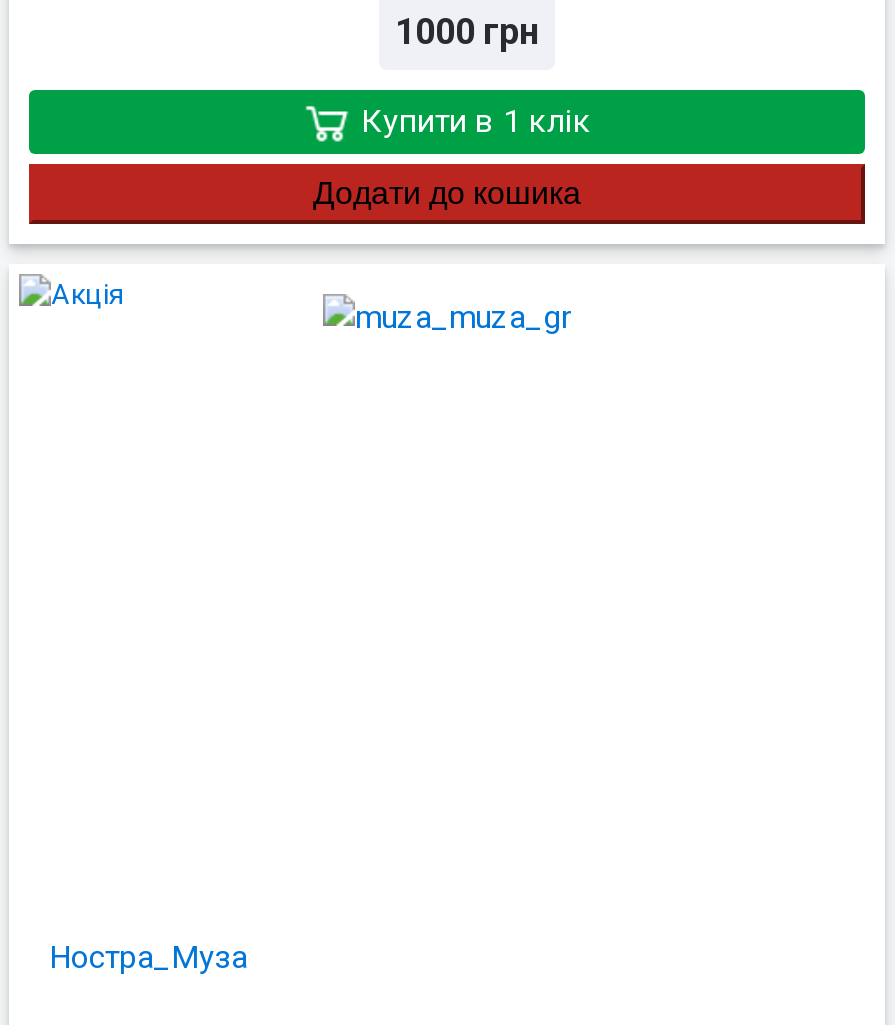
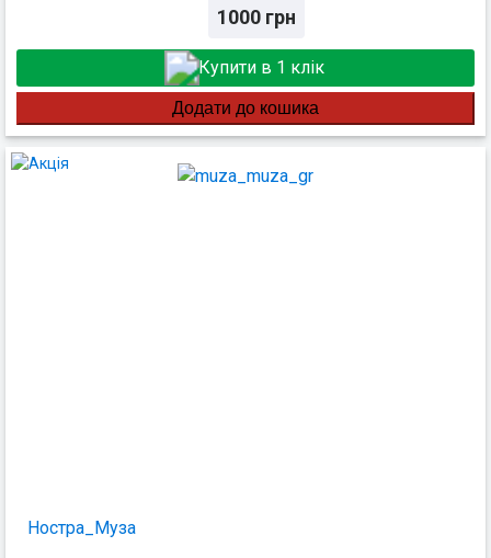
- [image]
+ [image]
